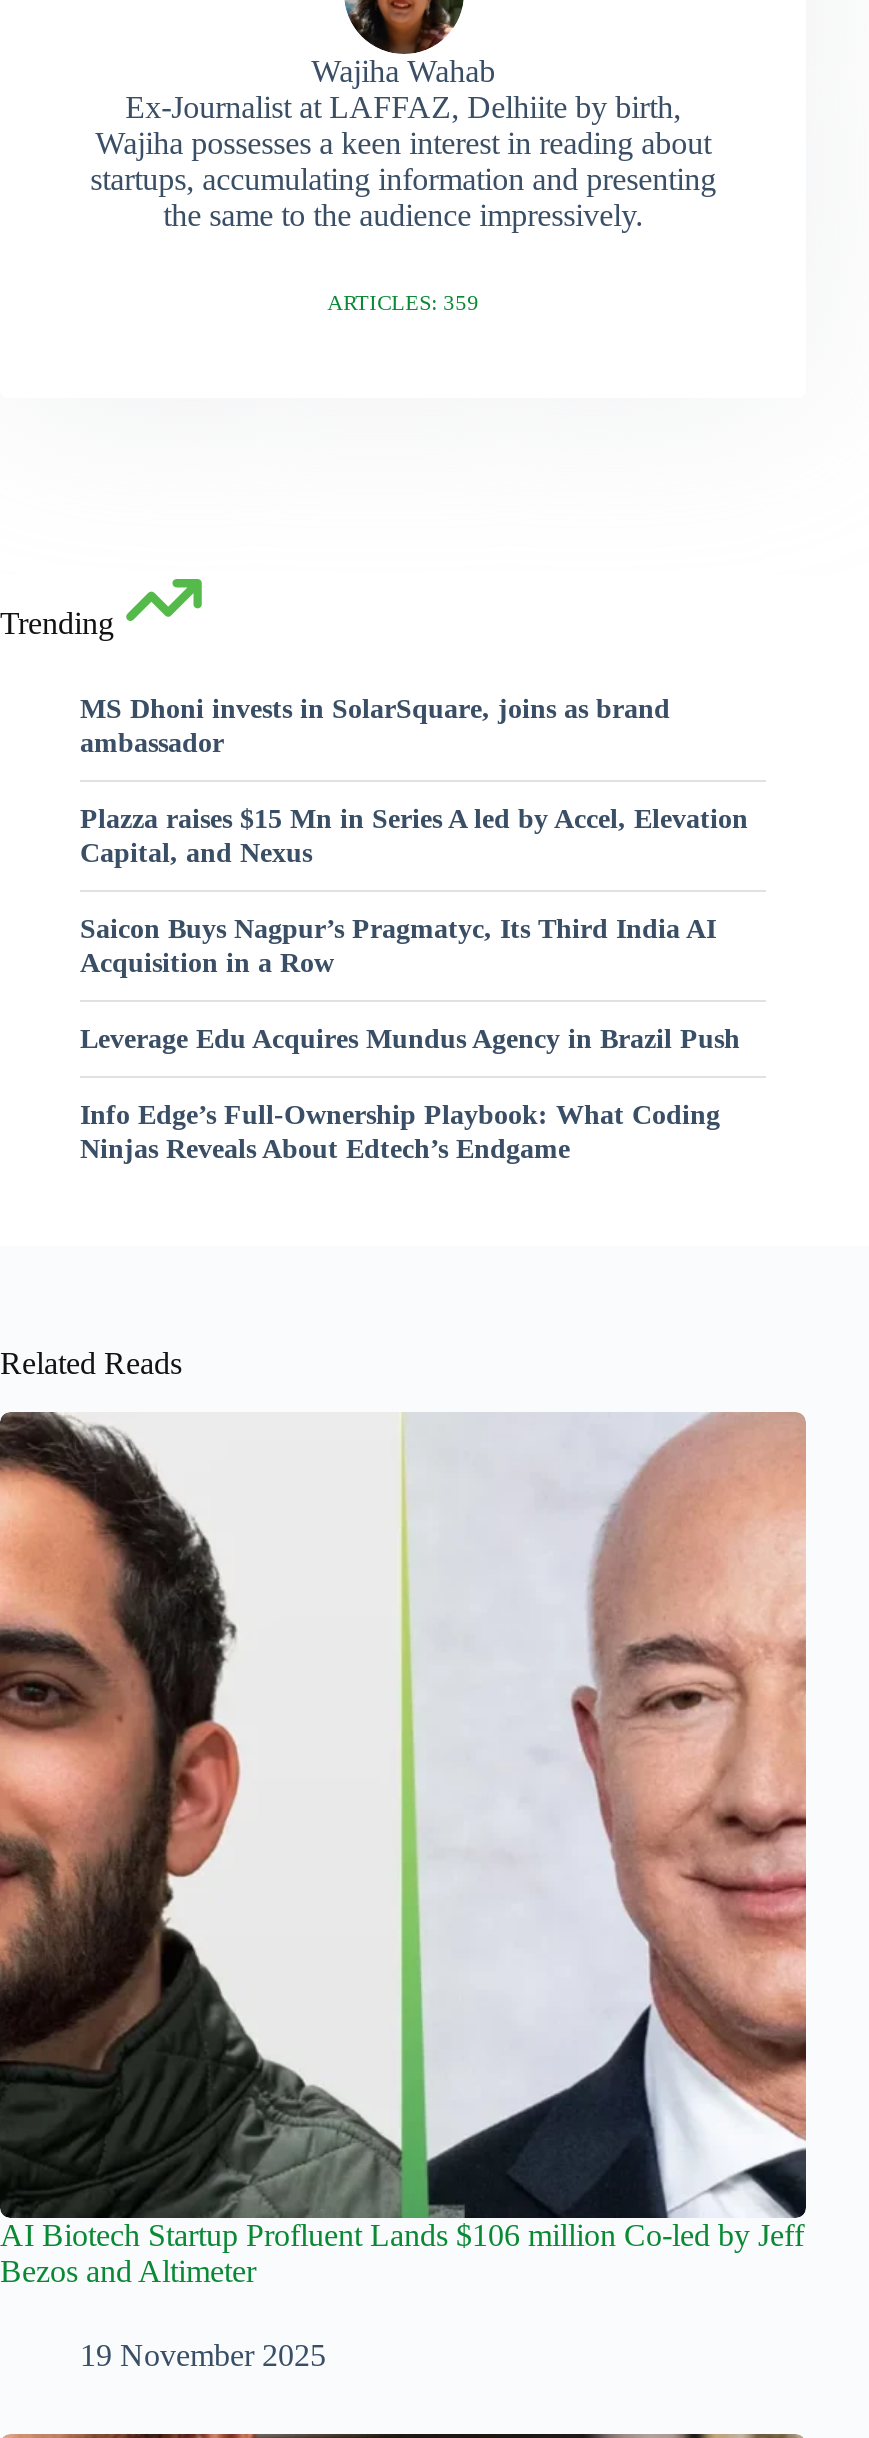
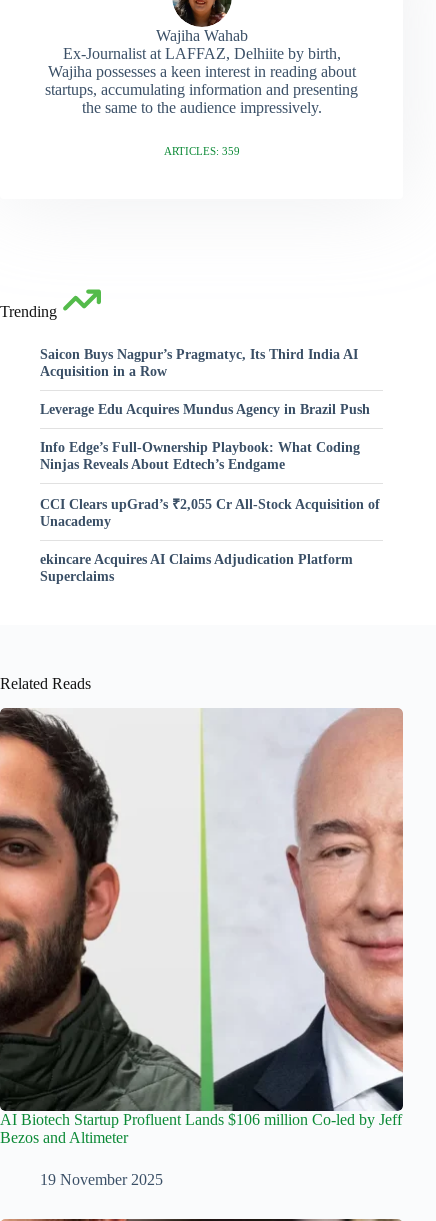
- MS Dhoni invests in SolarSquare, joins as brand
- ambassador
- Plazza raises $15 Mn in Series A led by Accel, Elevation
- Capital, and Nexus

moved up: Saicon Buys Nagpur’s Pragmatyc, Its Third India AI | Acquisition in a Row | Leverage Edu Acquires Mundus Agency in Brazil Push | Info Edge’s Full-Ownership Playbook: What Coding | Ninjas Reveals About Edtech’s Endgame

+ CCI Clears upGrad’s ₹2,055 Cr All-Stock Acquisition of
+ Unacademy
+ ekincare Acquires AI Claims Adjudication Platform
+ Superclaims
